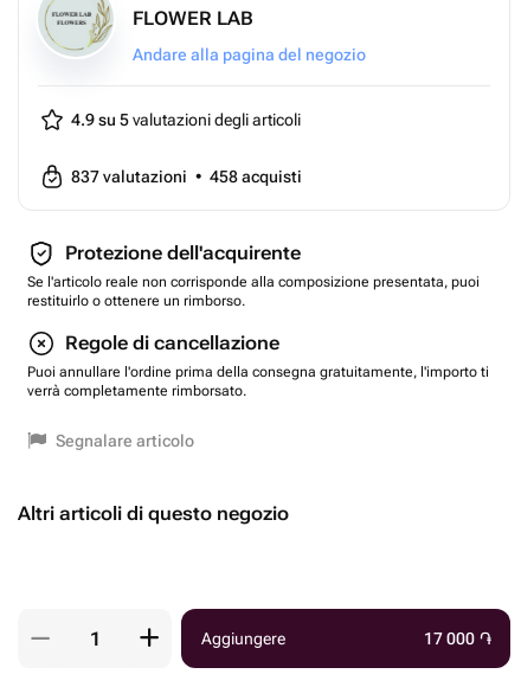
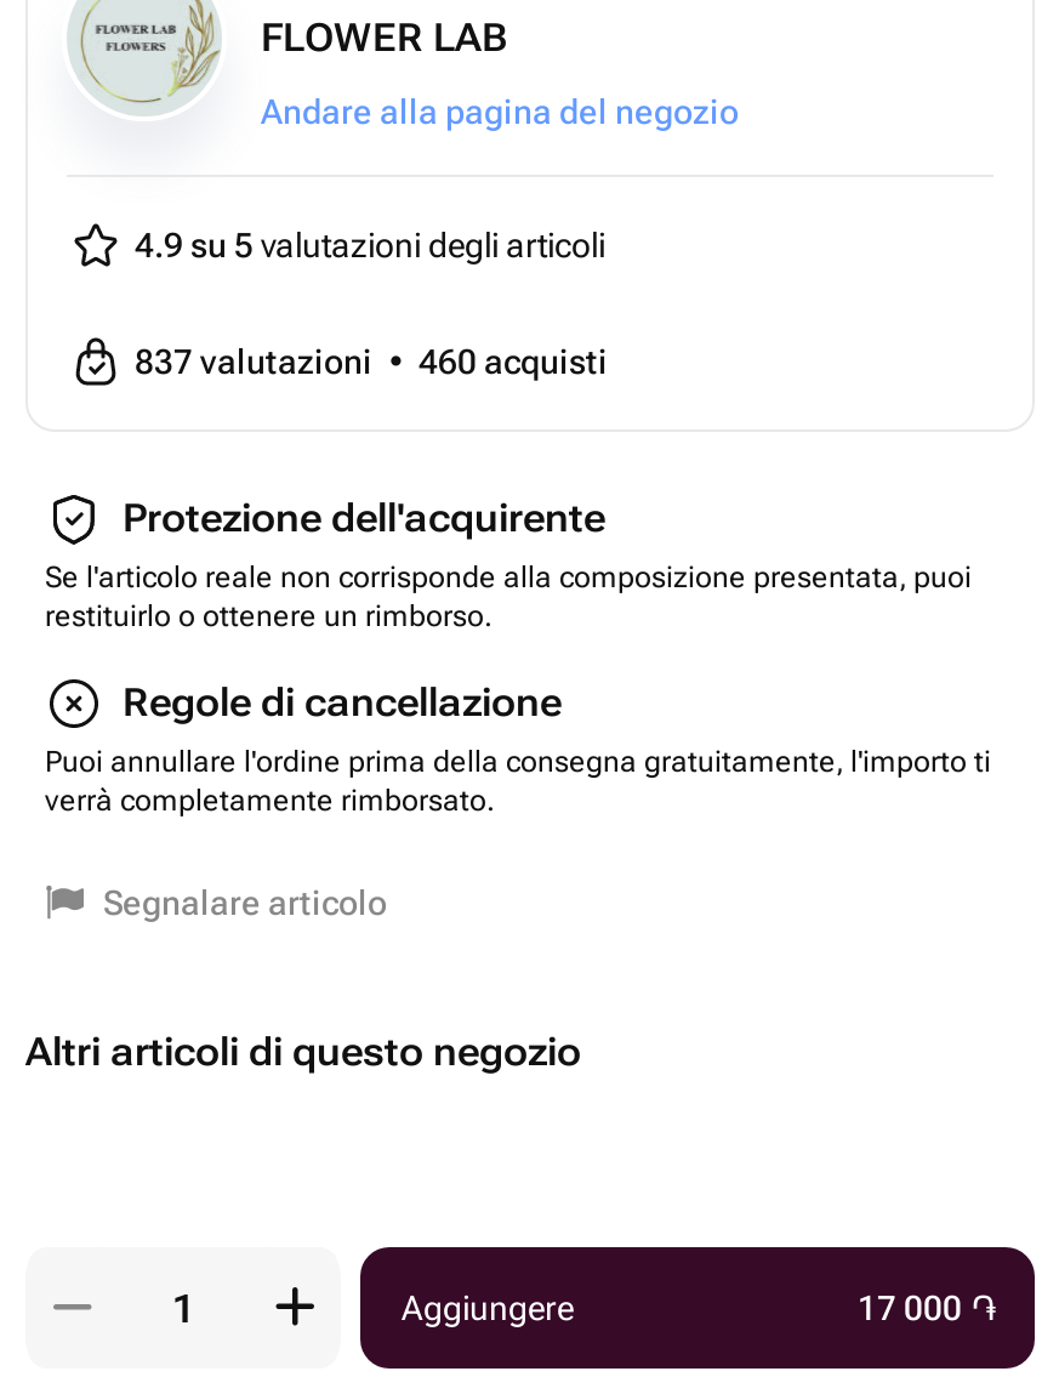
- 837 valutazioni • 458 acquisti
+ 837 valutazioni • 460 acquisti
